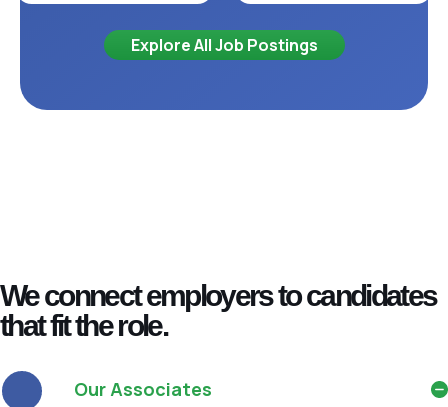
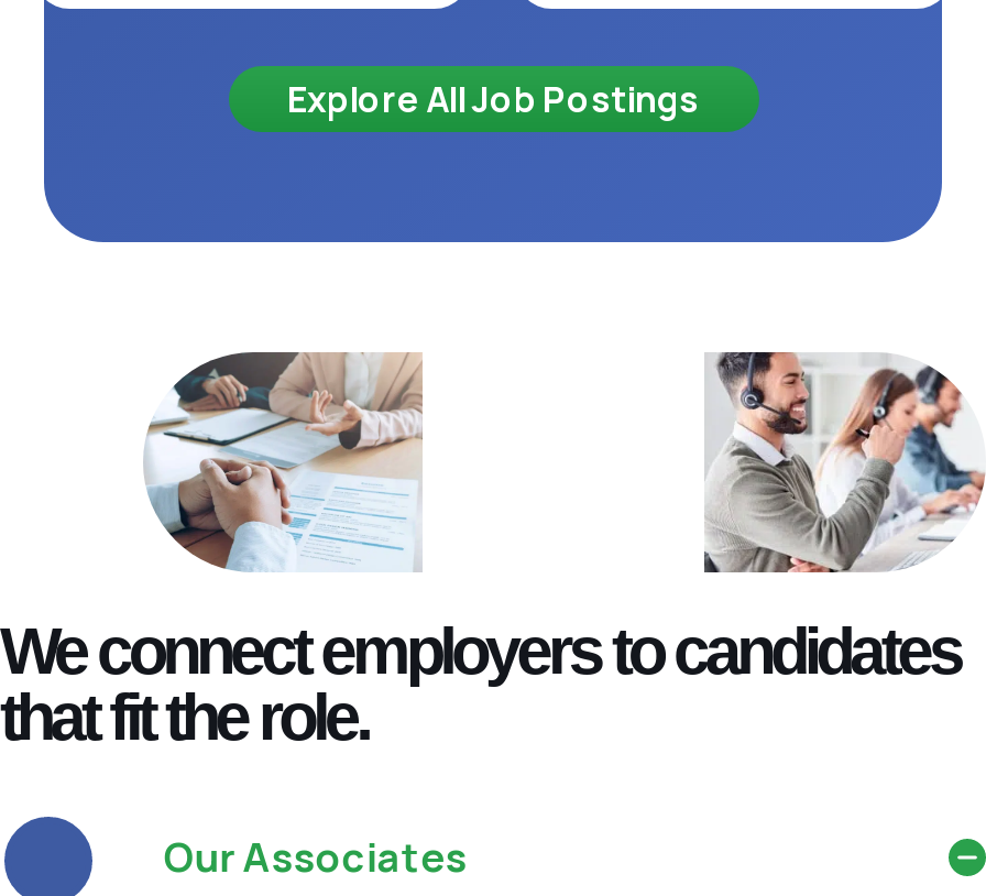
+ [image]

+ [image]
